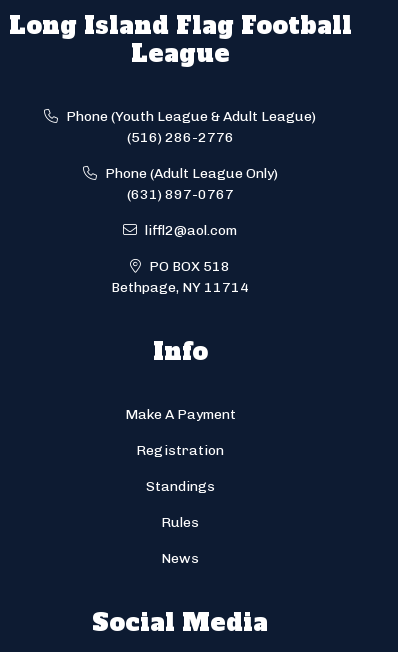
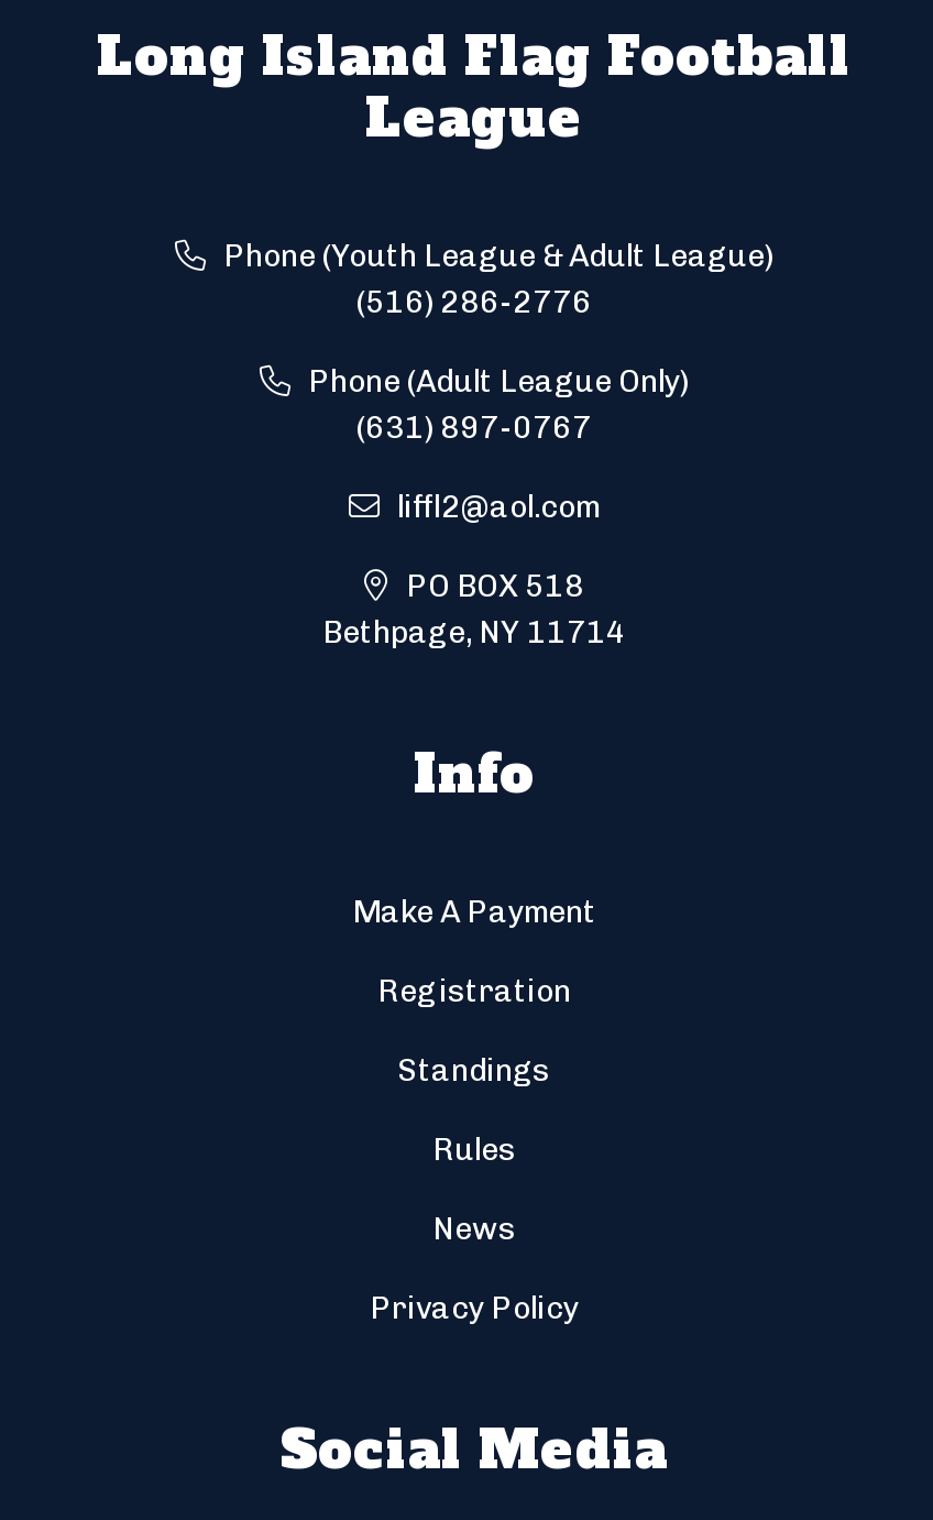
+ Privacy Policy
